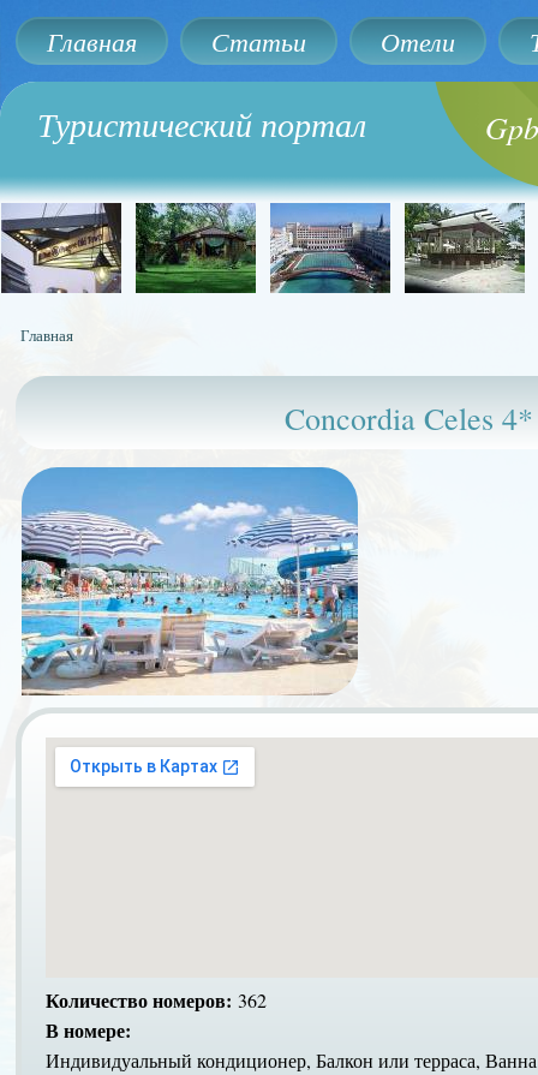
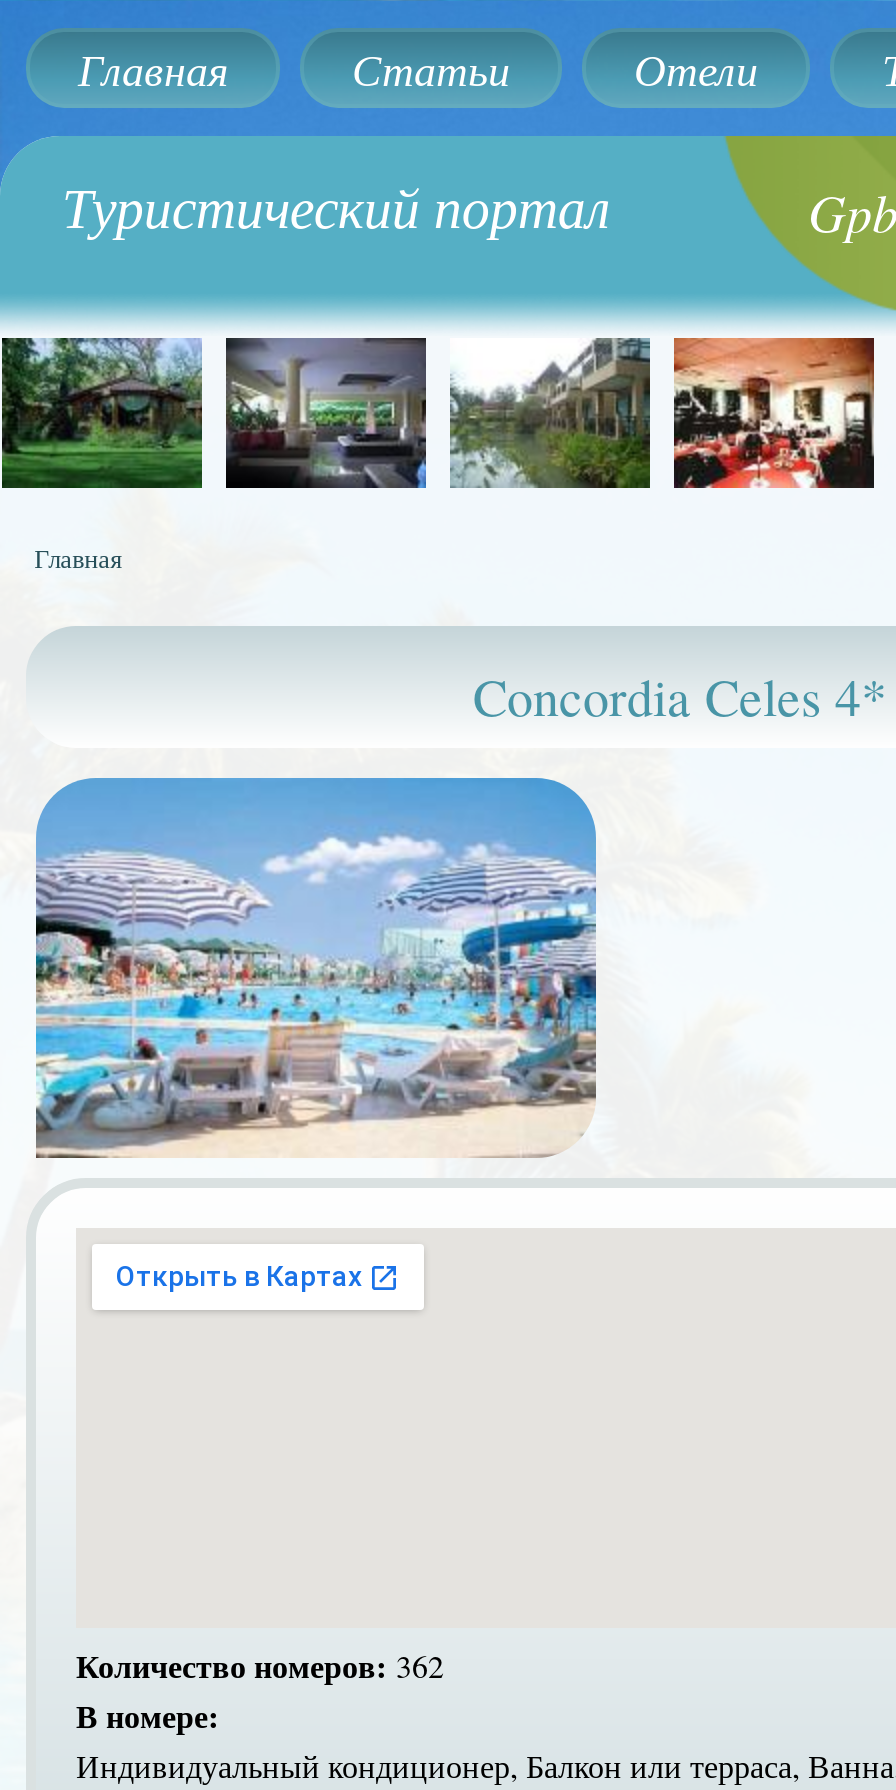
- [image]
+ [image]

- [image]
+ [image]

- [image]
+ [image]

- [image]
+ [image]
